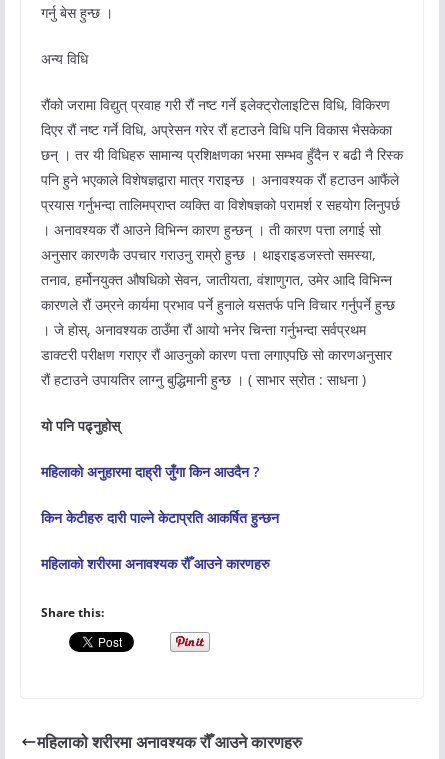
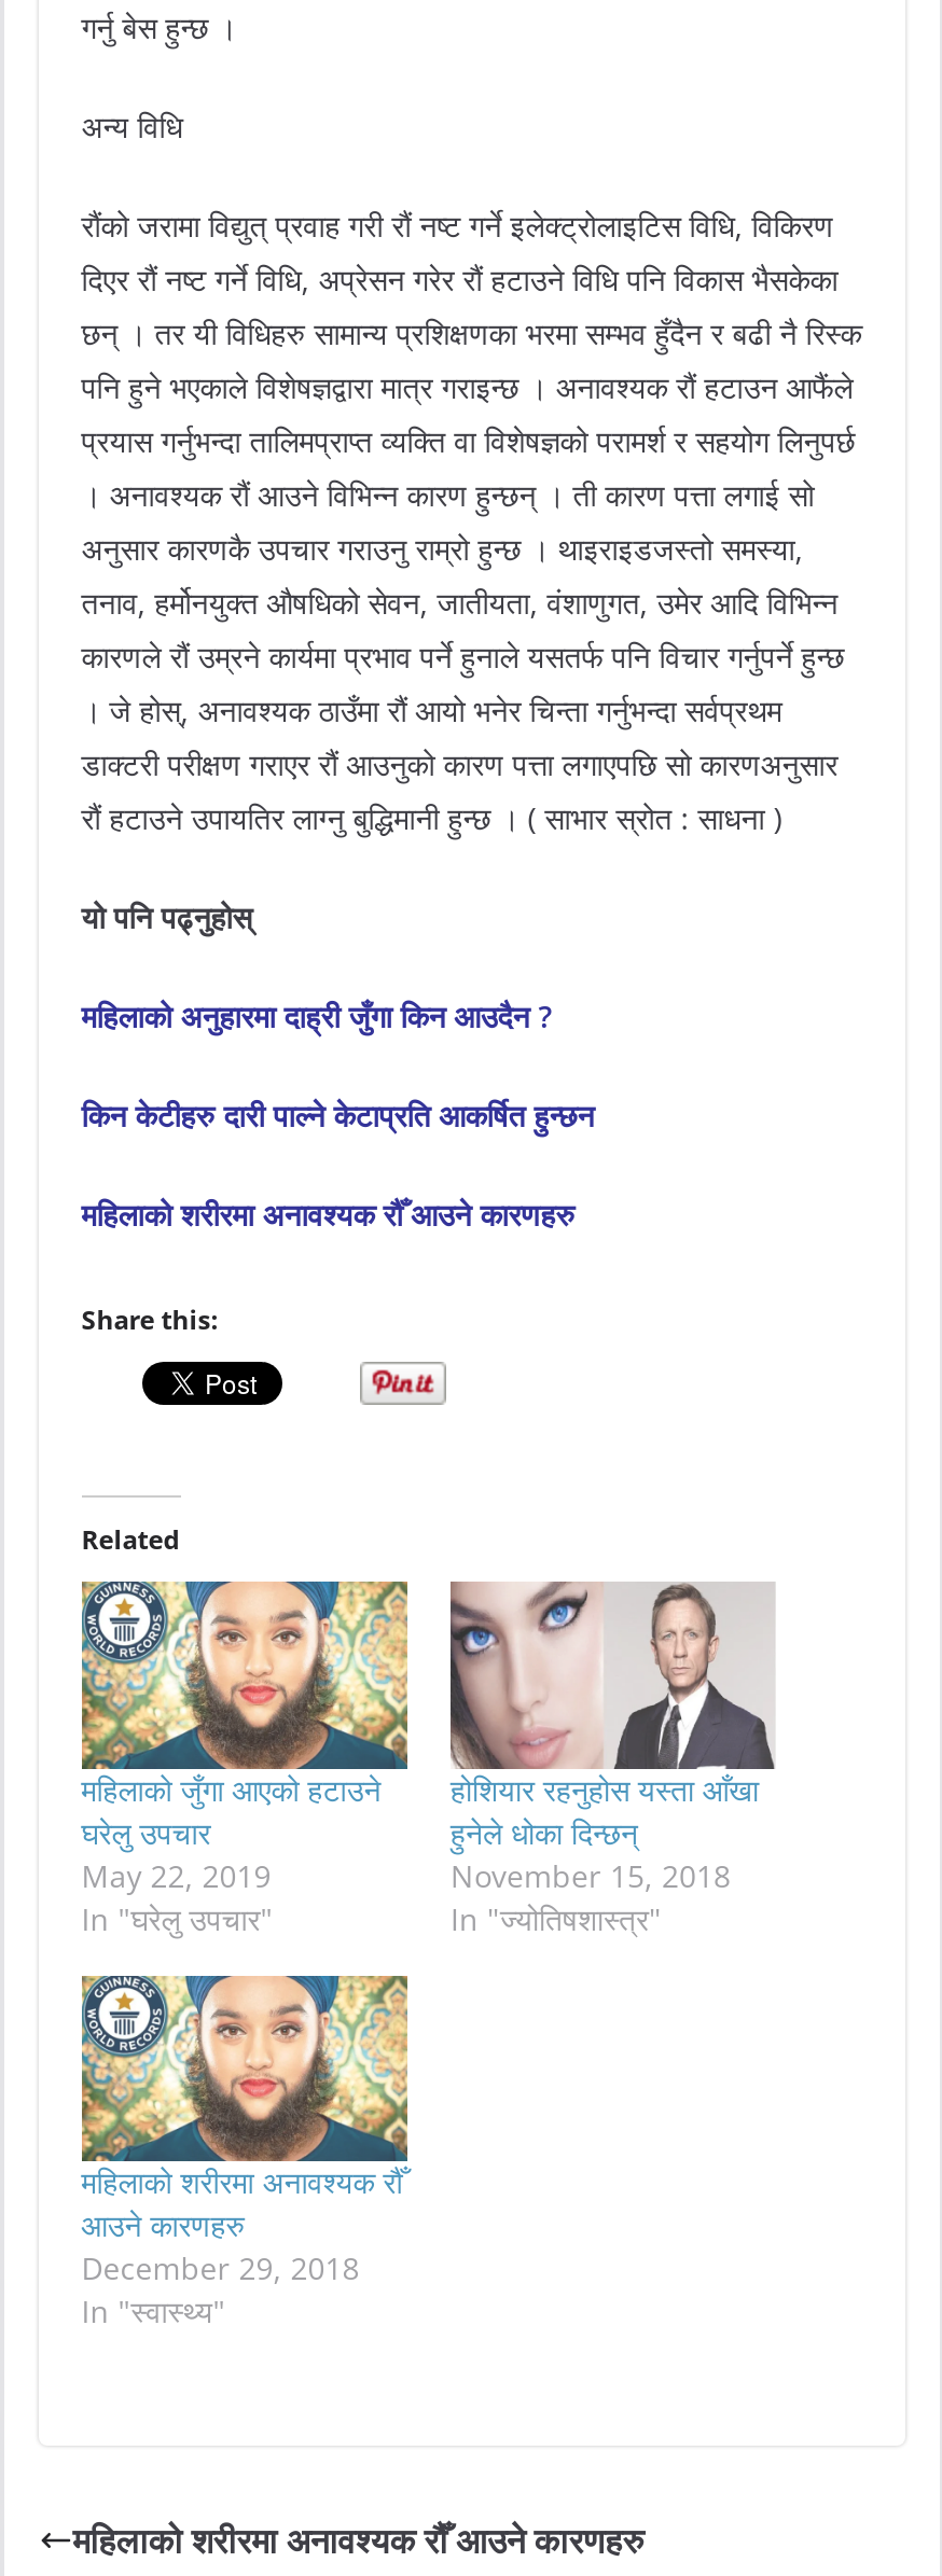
+ [image]
+ महिलाको जुँगा आएको हटाउने
+ घरेलु उपचार
+ May 22, 2019
+ In "घरेलु उपचार"

+ [image]
+ महिलाको शरीरमा अनावश्यक रौँ
+ आउने कारणहरु
+ December 29, 2018
+ In "स्वास्थ्य"

+ Related

+ [image]
+ होशियार रहनुहोस यस्ता आँखा
+ हुनेले धोका दिन्छन्
+ November 15, 2018
+ In "ज्योतिषशास्त्र"
